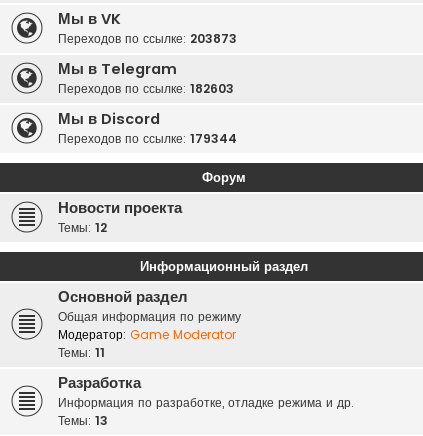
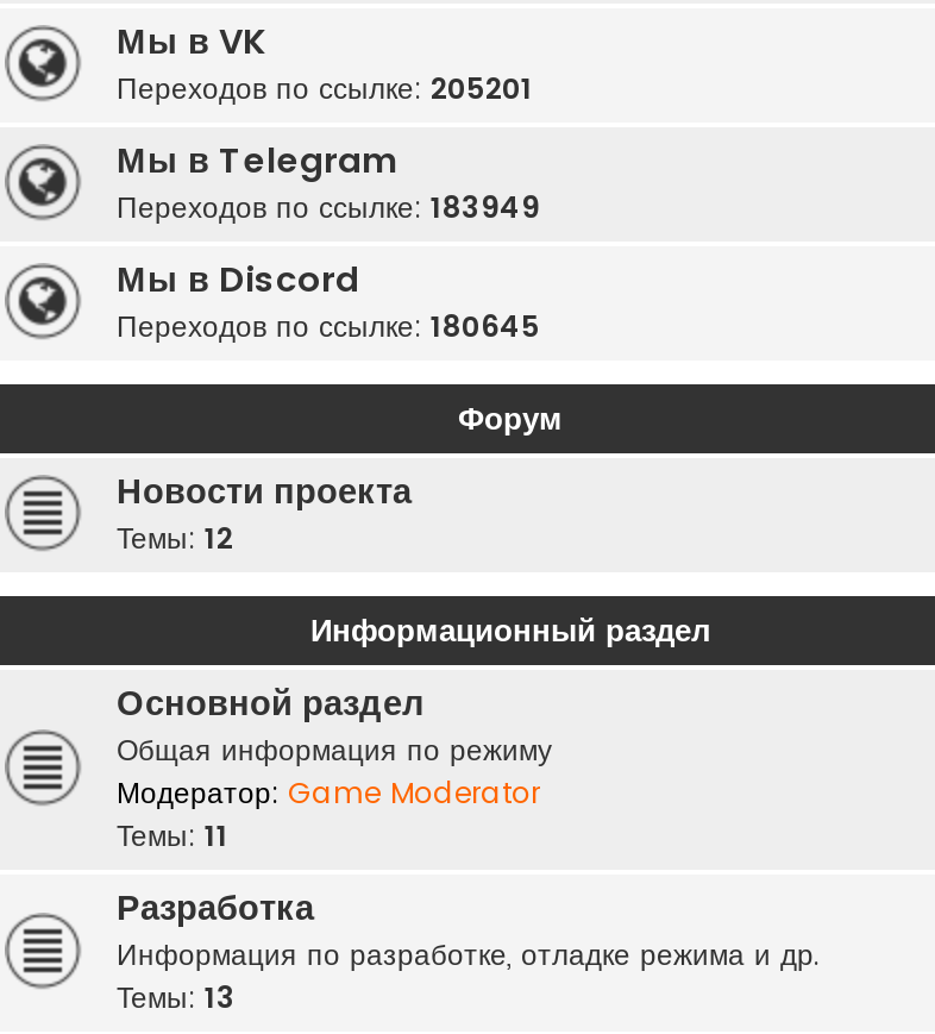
- Переходов по ссылке: 203873
+ Переходов по ссылке: 205201

- Переходов по ссылке: 182603
+ Переходов по ссылке: 183949

- Переходов по ссылке: 179344
+ Переходов по ссылке: 180645
